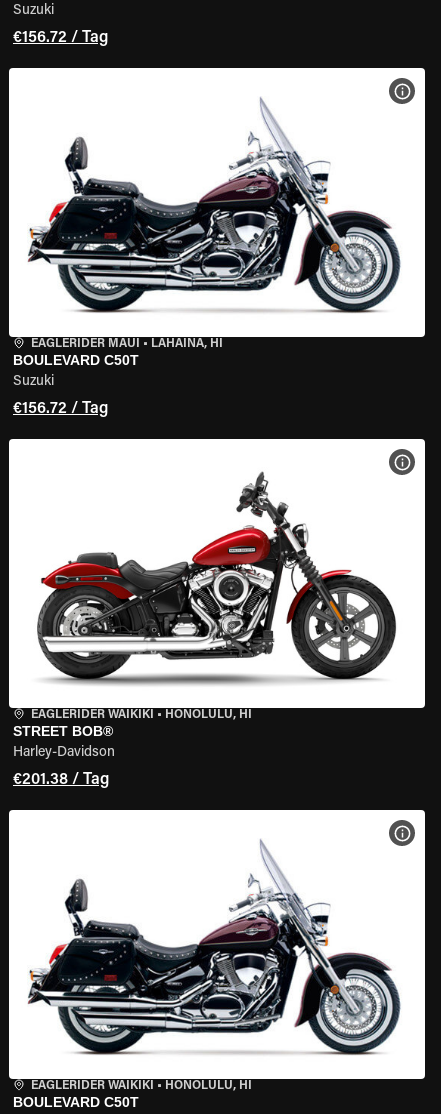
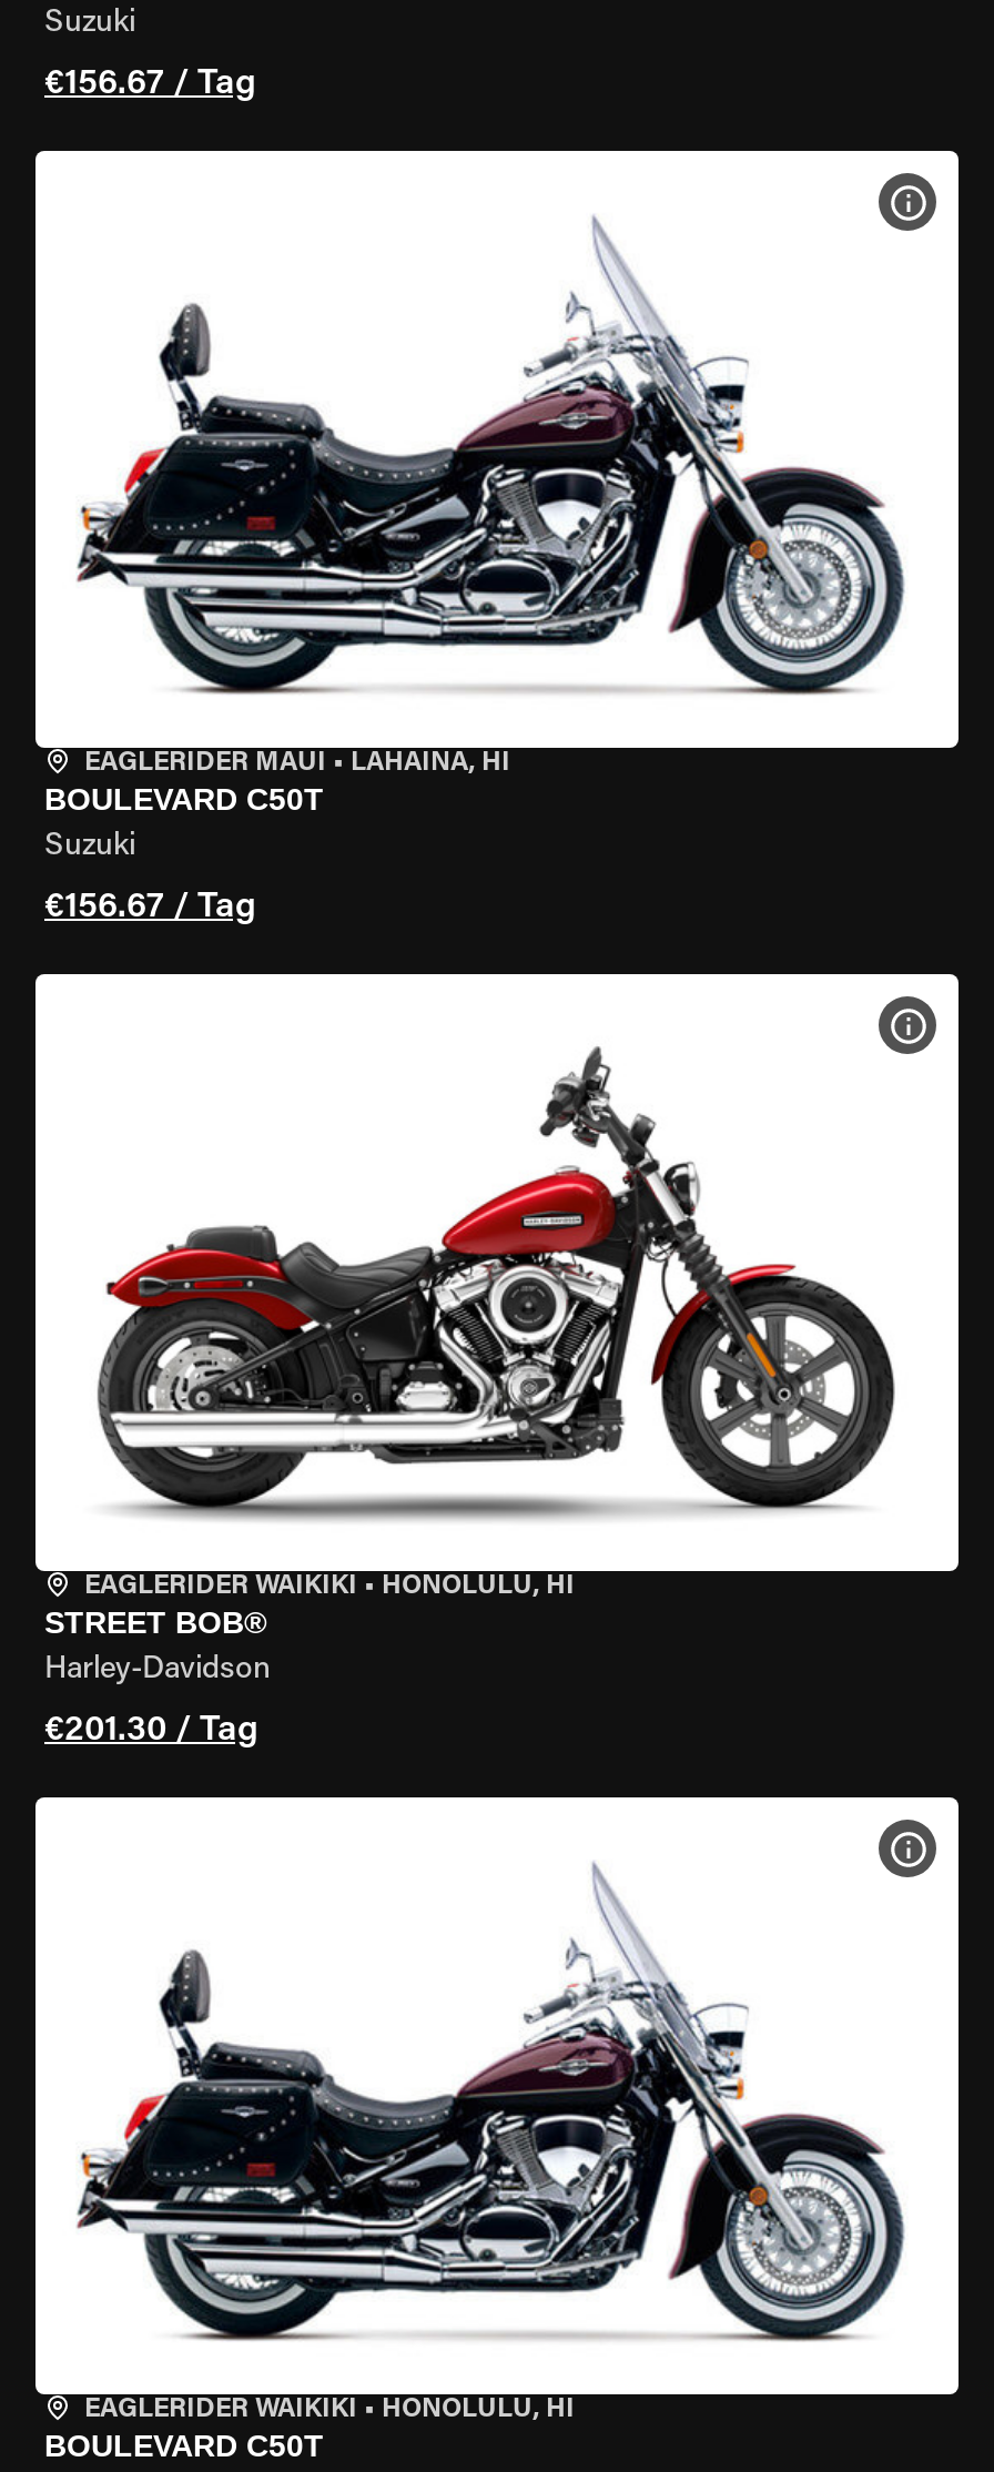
- €156.72 / Tag
+ €156.67 / Tag

- €156.72 / Tag
+ €156.67 / Tag

- €201.38 / Tag
+ €201.30 / Tag
